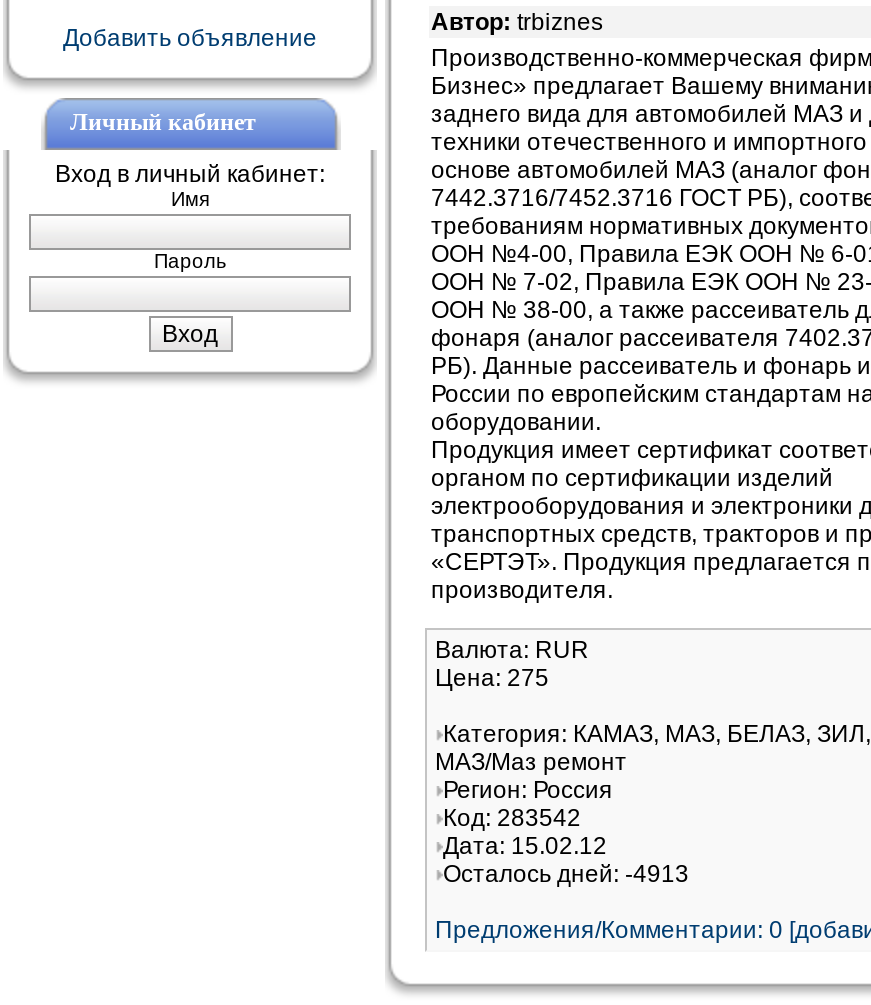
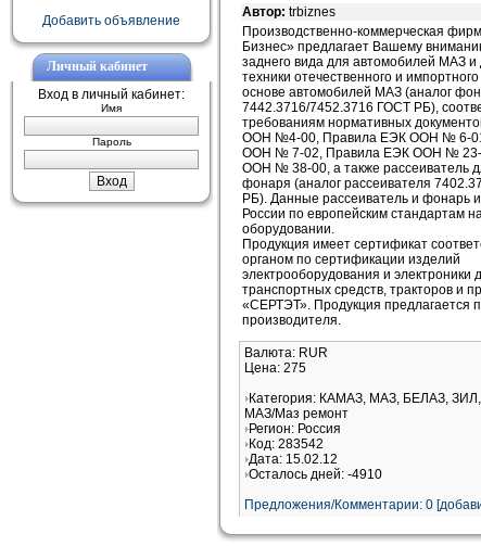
- Осталось дней: -4913
+ Осталось дней: -4910
